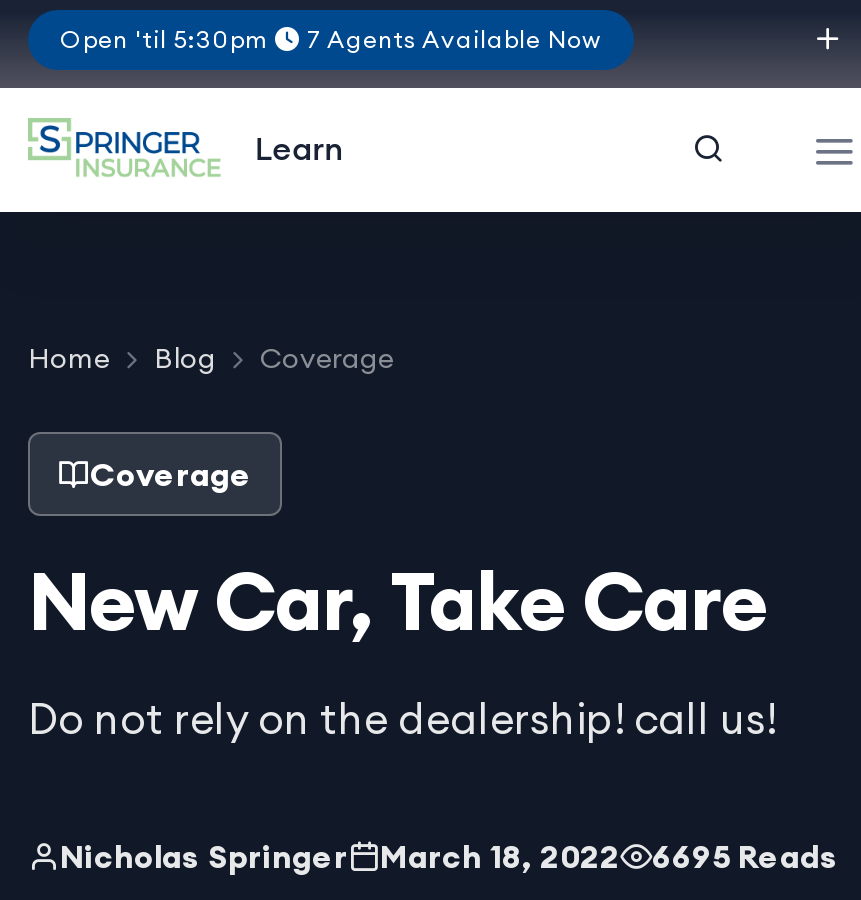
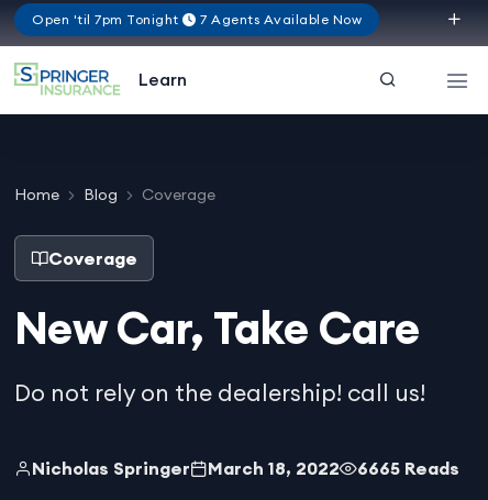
- Open 'til 5:30pm
+ Open 'til 7pm Tonight

- Nicholas Springer March 18, 2022 6695 Reads
+ Nicholas Springer March 18, 2022 6665 Reads
